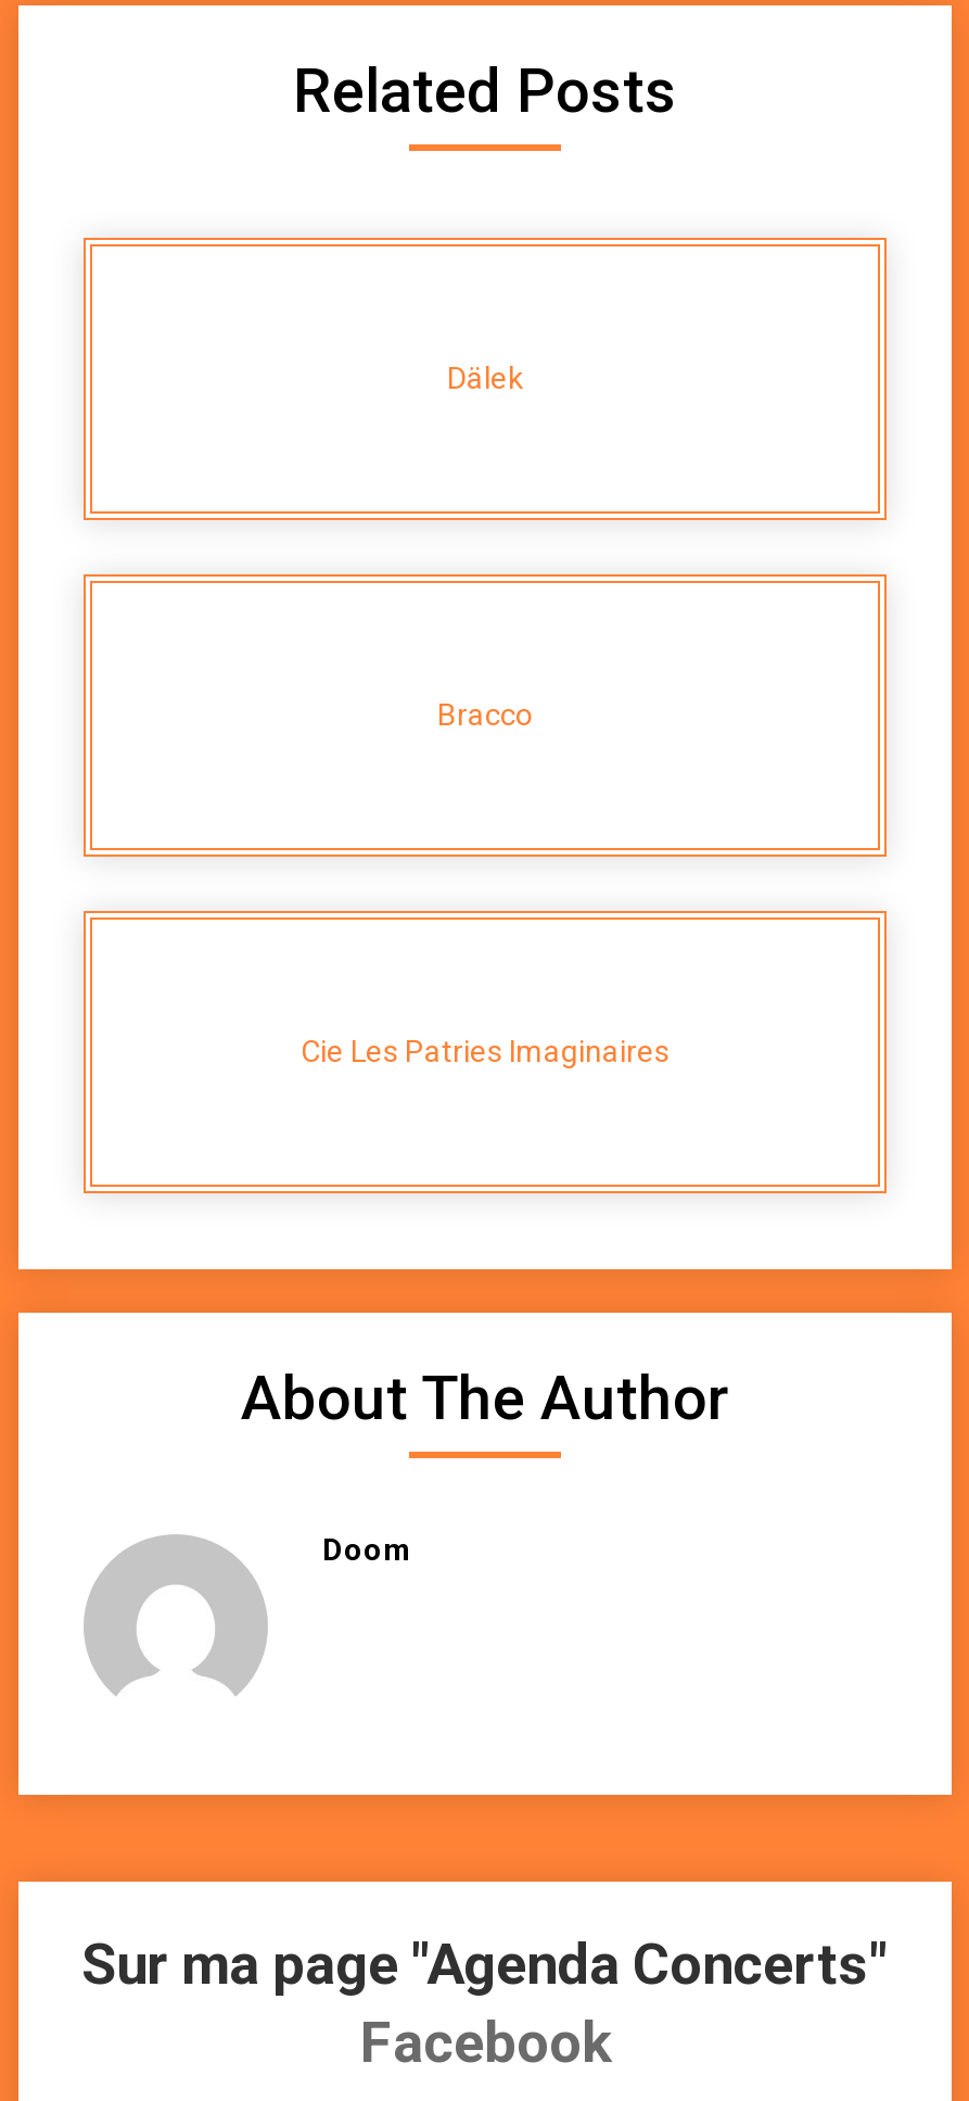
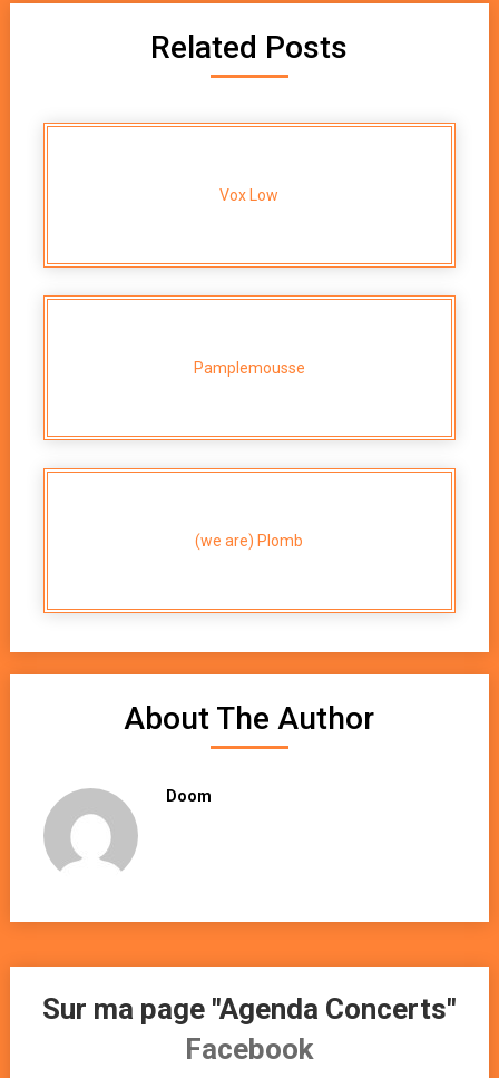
- Dälek
+ Vox Low

- Bracco
+ Pamplemousse

- Cie Les Patries Imaginaires
+ (we are) Plomb
